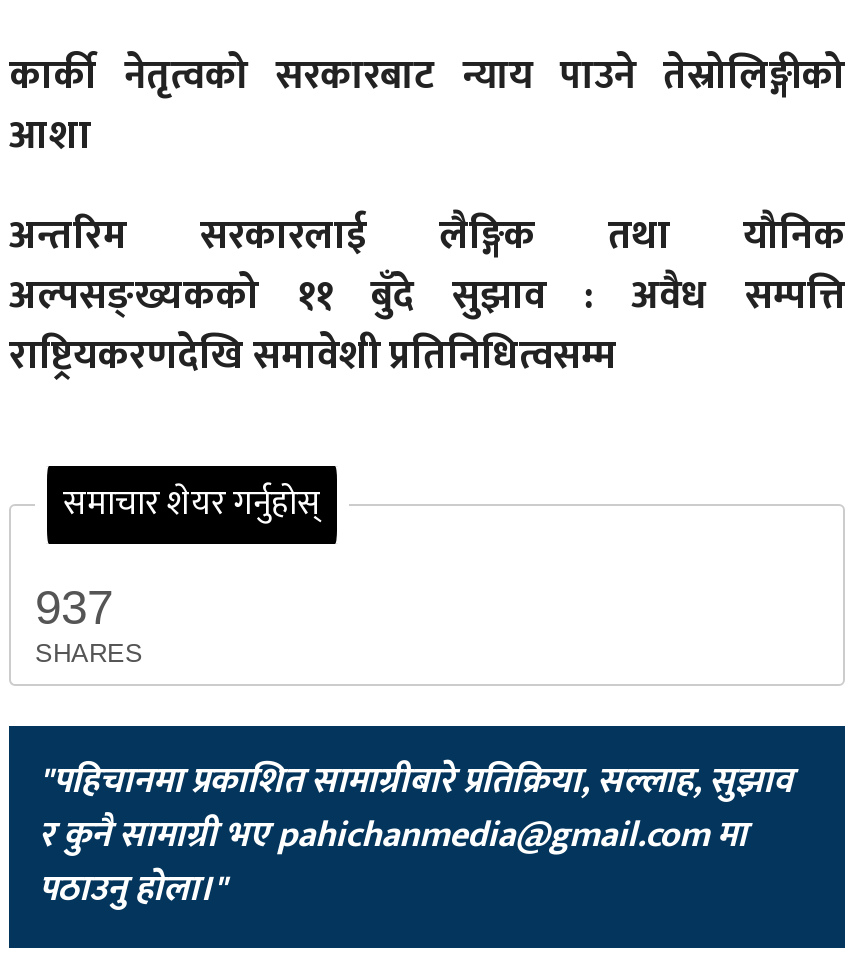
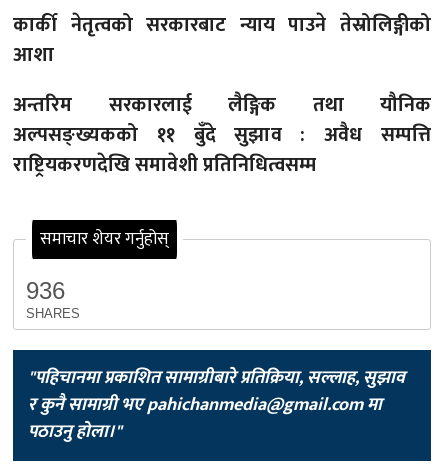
- 937
+ 936
